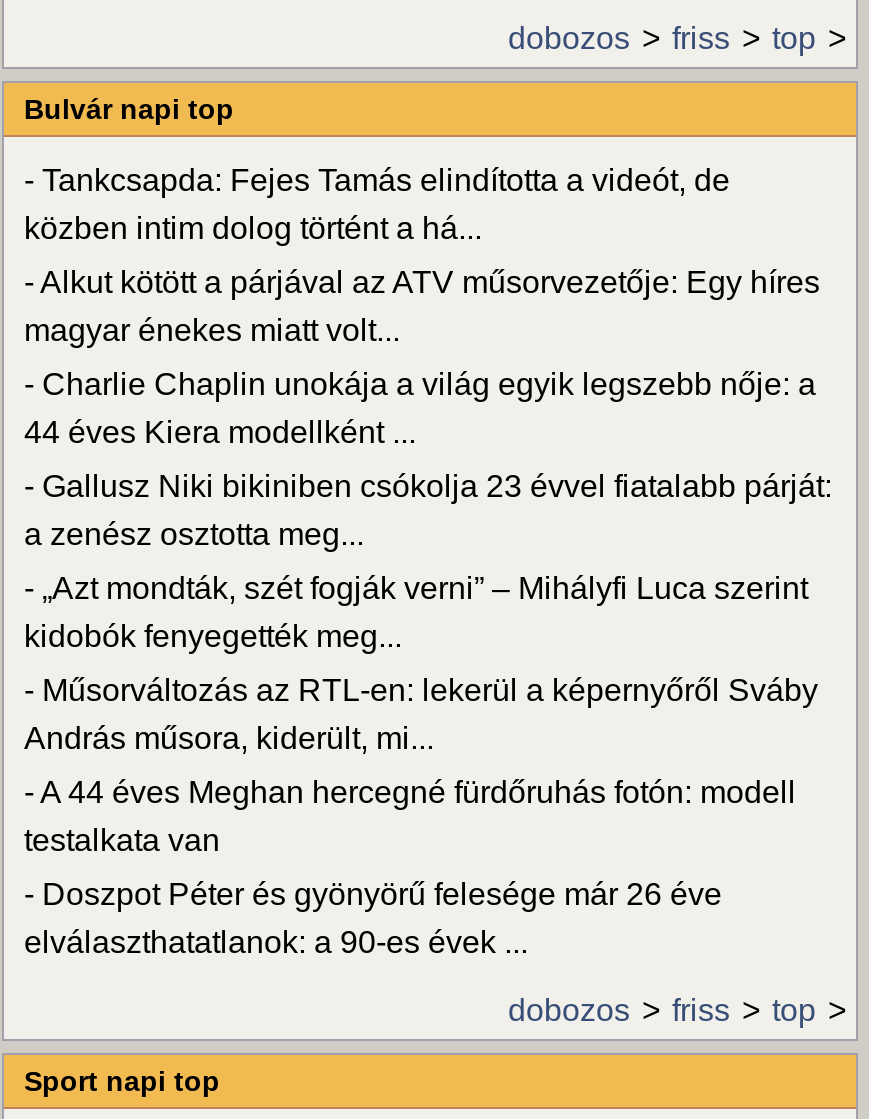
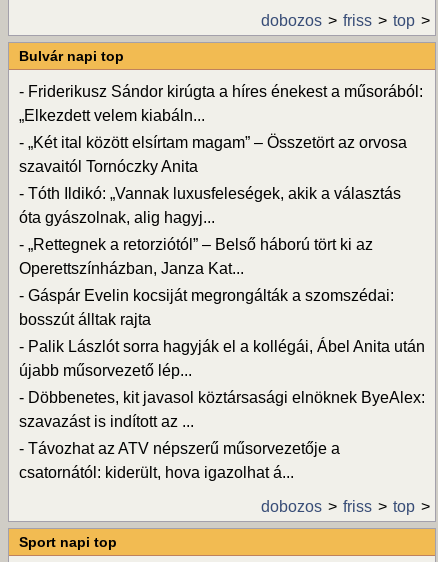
- - Tankcsapda: Fejes Tamás elindította a videót, de
- közben intim dolog történt a há...
+ - Friderikusz Sándor kirúgta a híres énekest a műsorából:
+ „Elkezdett velem kiabáln...

- - Alkut kötött a párjával az ATV műsorvezetője: Egy híres
- magyar énekes miatt volt...
+ - „Két ital között elsírtam magam” – Összetört az orvosa
+ szavaitól Tornóczky Anita

- - Charlie Chaplin unokája a világ egyik legszebb nője: a
- 44 éves Kiera modellként ...
+ - Tóth Ildikó: „Vannak luxusfeleségek, akik a választás
+ óta gyászolnak, alig hagyj...

- - Gallusz Niki bikiniben csókolja 23 évvel fiatalabb párját:
- a zenész osztotta meg...
+ - „Rettegnek a retorziótól” – Belső háború tört ki az
+ Operettszínházban, Janza Kat...

- - „Azt mondták, szét fogják verni” – Mihályfi Luca szerint
- kidobók fenyegették meg...
+ - Gáspár Evelin kocsiját megrongálták a szomszédai:
+ bosszút álltak rajta

- - Műsorváltozás az RTL-en: lekerül a képernyőről Sváby
- András műsora, kiderült, mi...
+ - Palik Lászlót sorra hagyják el a kollégái, Ábel Anita után
+ újabb műsorvezető lép...

- - A 44 éves Meghan hercegné fürdőruhás fotón: modell
- testalkata van
+ - Döbbenetes, kit javasol köztársasági elnöknek ByeAlex:
+ szavazást is indított az ...

- - Doszpot Péter és gyönyörű felesége már 26 éve
- elválaszthatatlanok: a 90-es évek ...
+ - Távozhat az ATV népszerű műsorvezetője a
+ csatornától: kiderült, hova igazolhat á...
